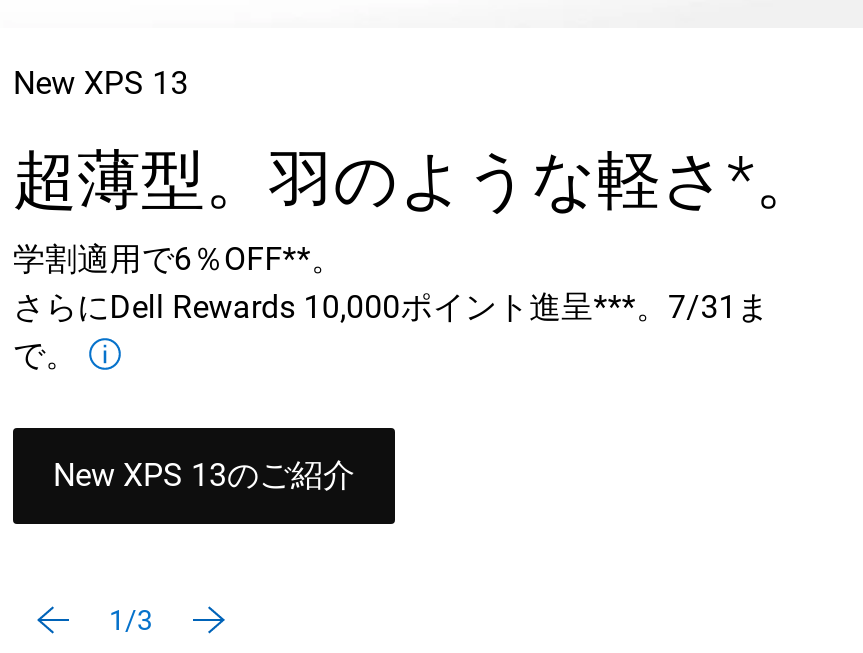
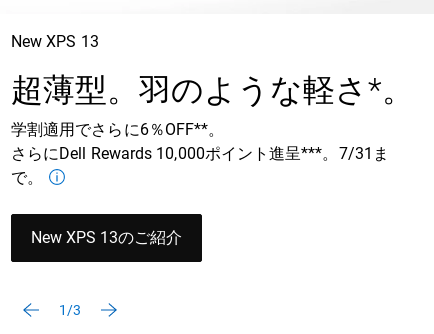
- 学割適用で6％OFF**。
+ 学割適用でさらに6％OFF**。
